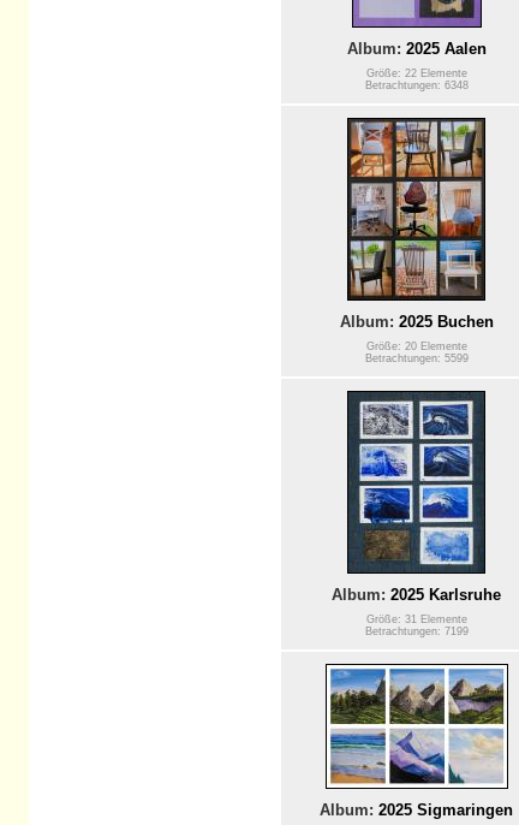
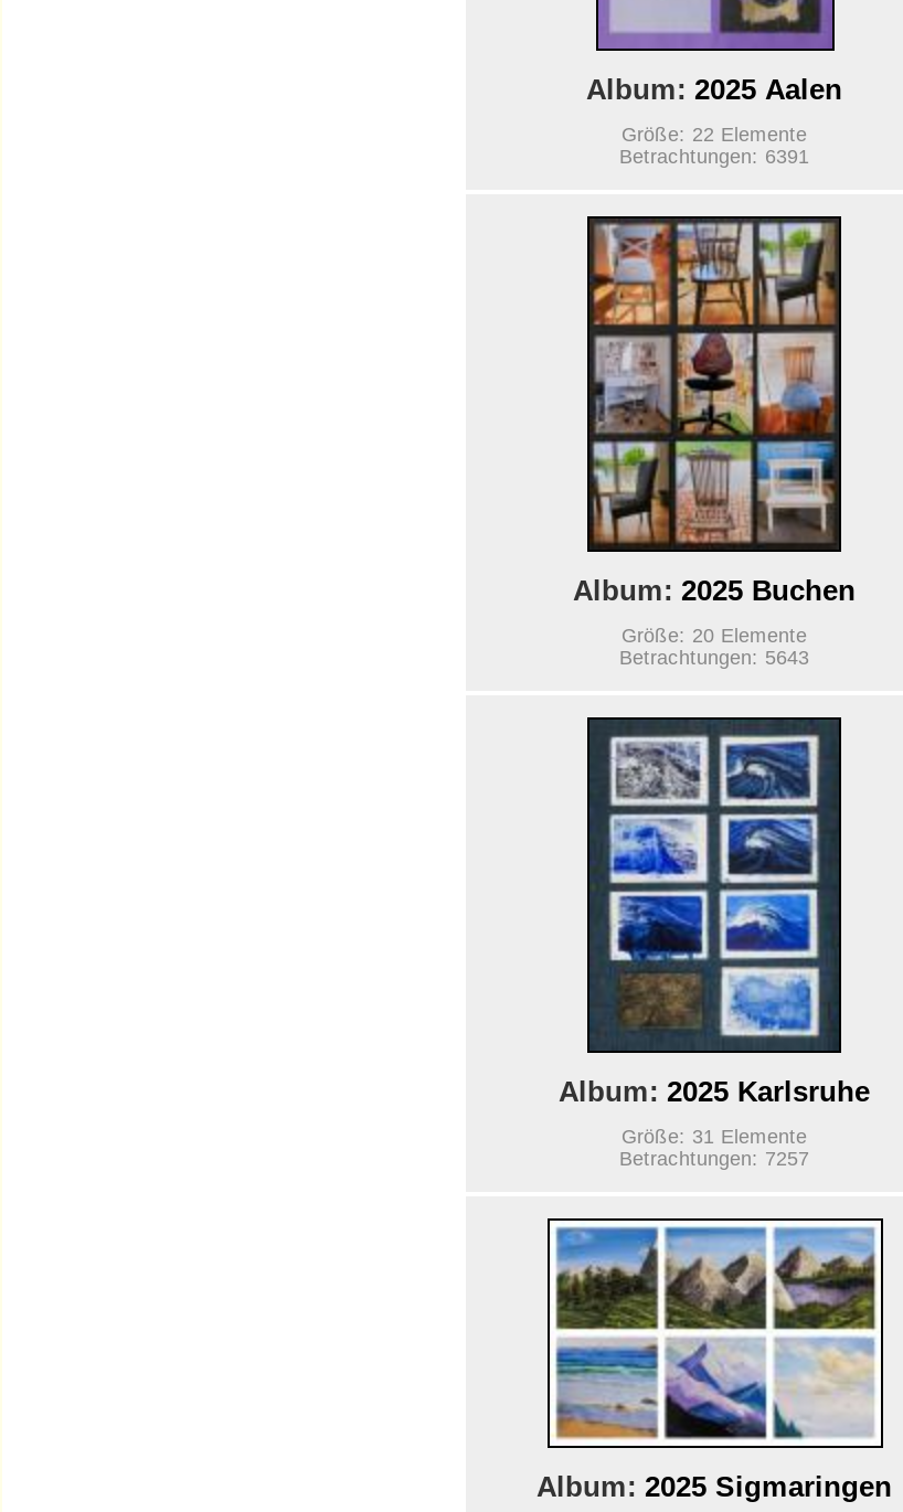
- Betrachtungen: 6348
+ Betrachtungen: 6391

- Betrachtungen: 5599
+ Betrachtungen: 5643

- Betrachtungen: 7199
+ Betrachtungen: 7257
